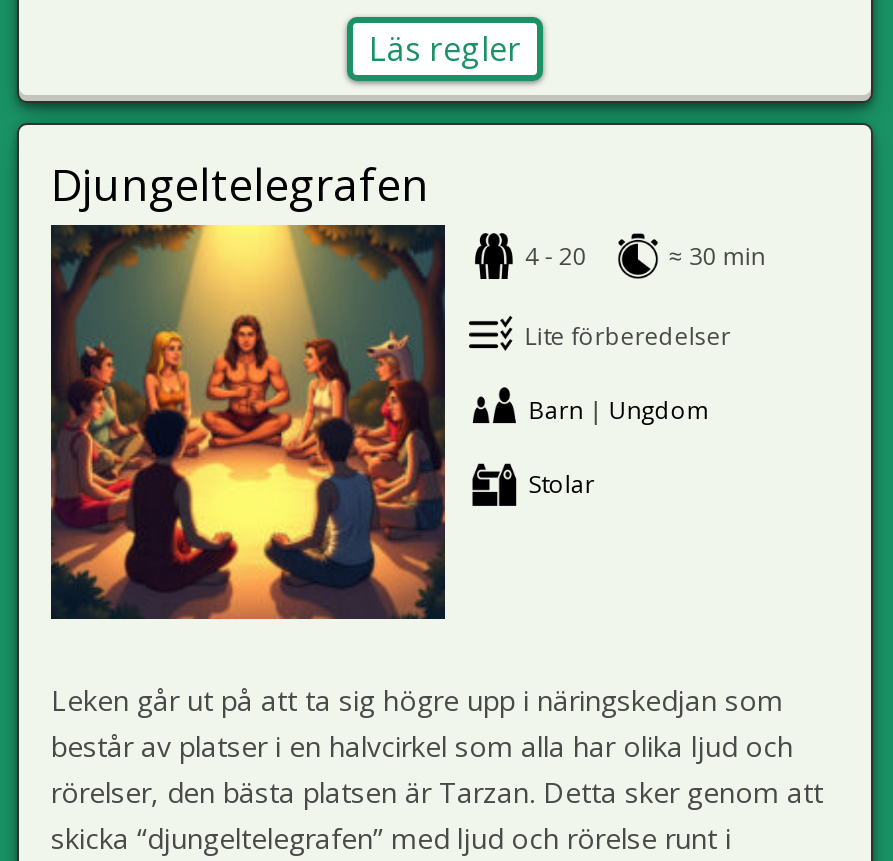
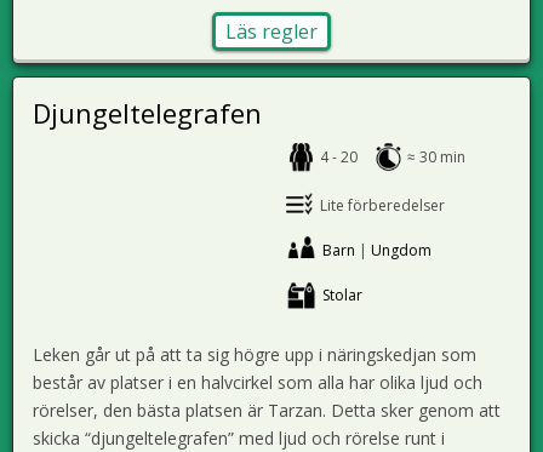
- [image]
